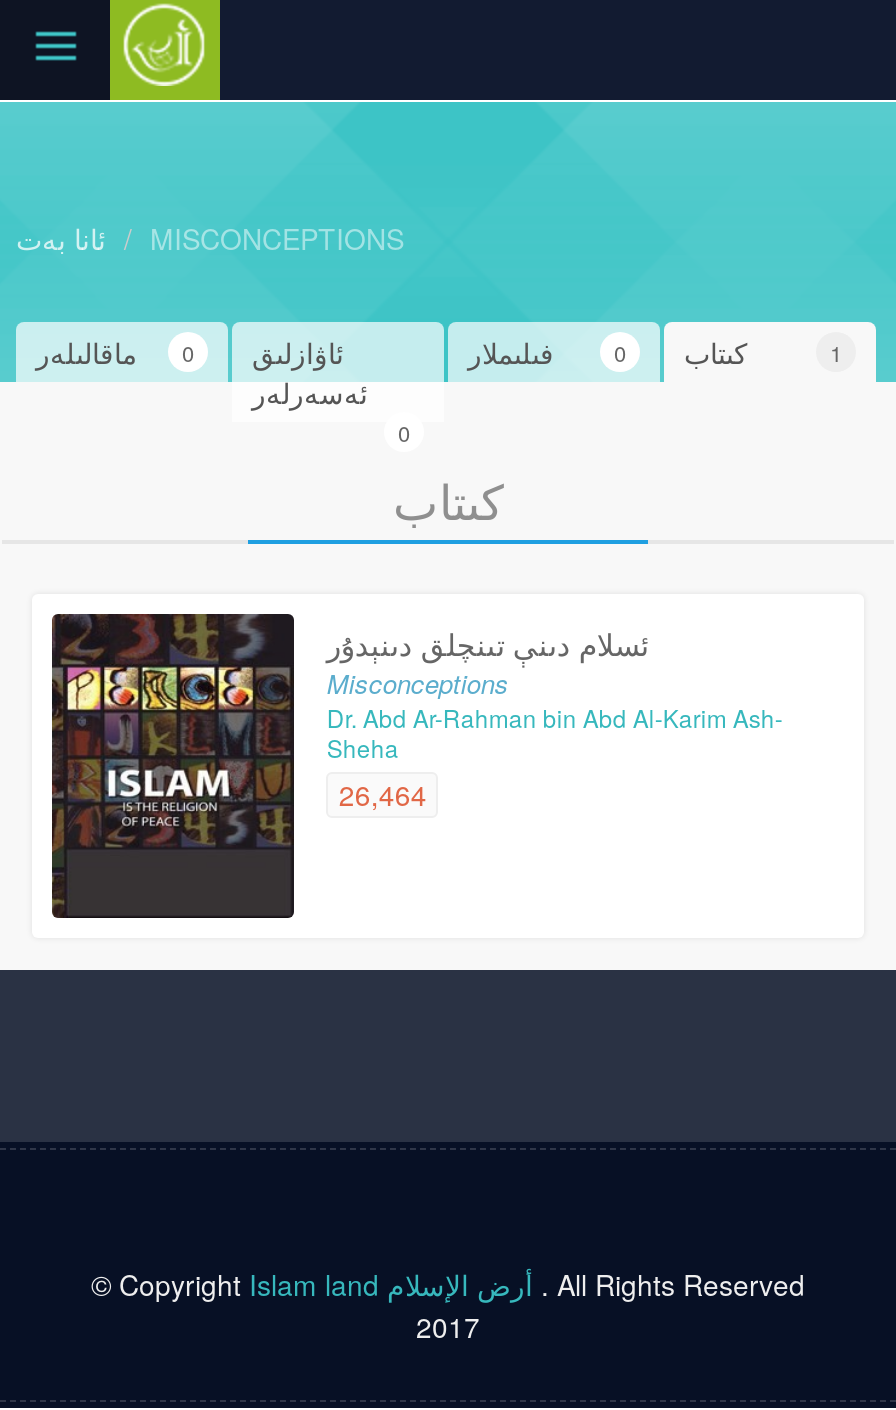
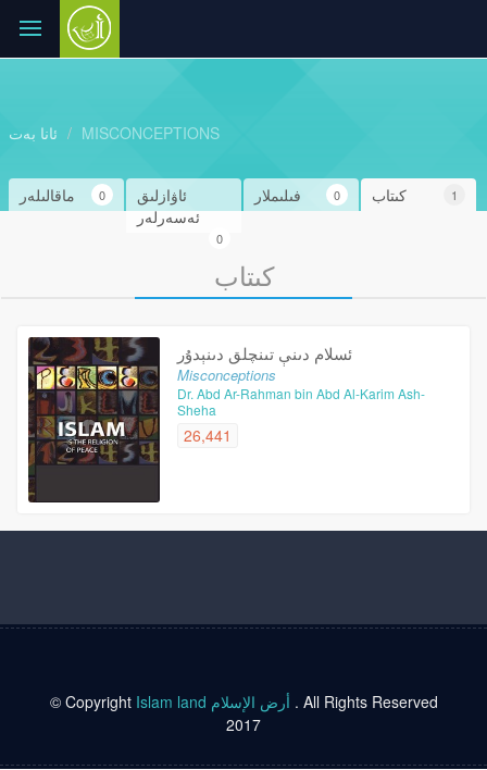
- 26,464
+ 26,441
